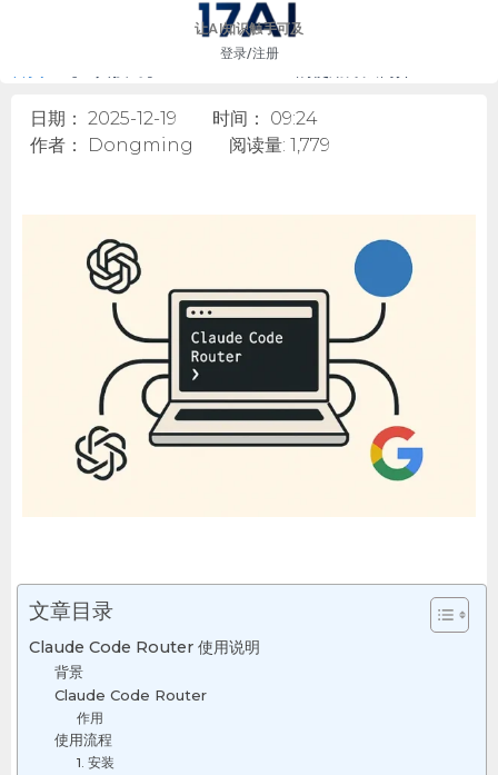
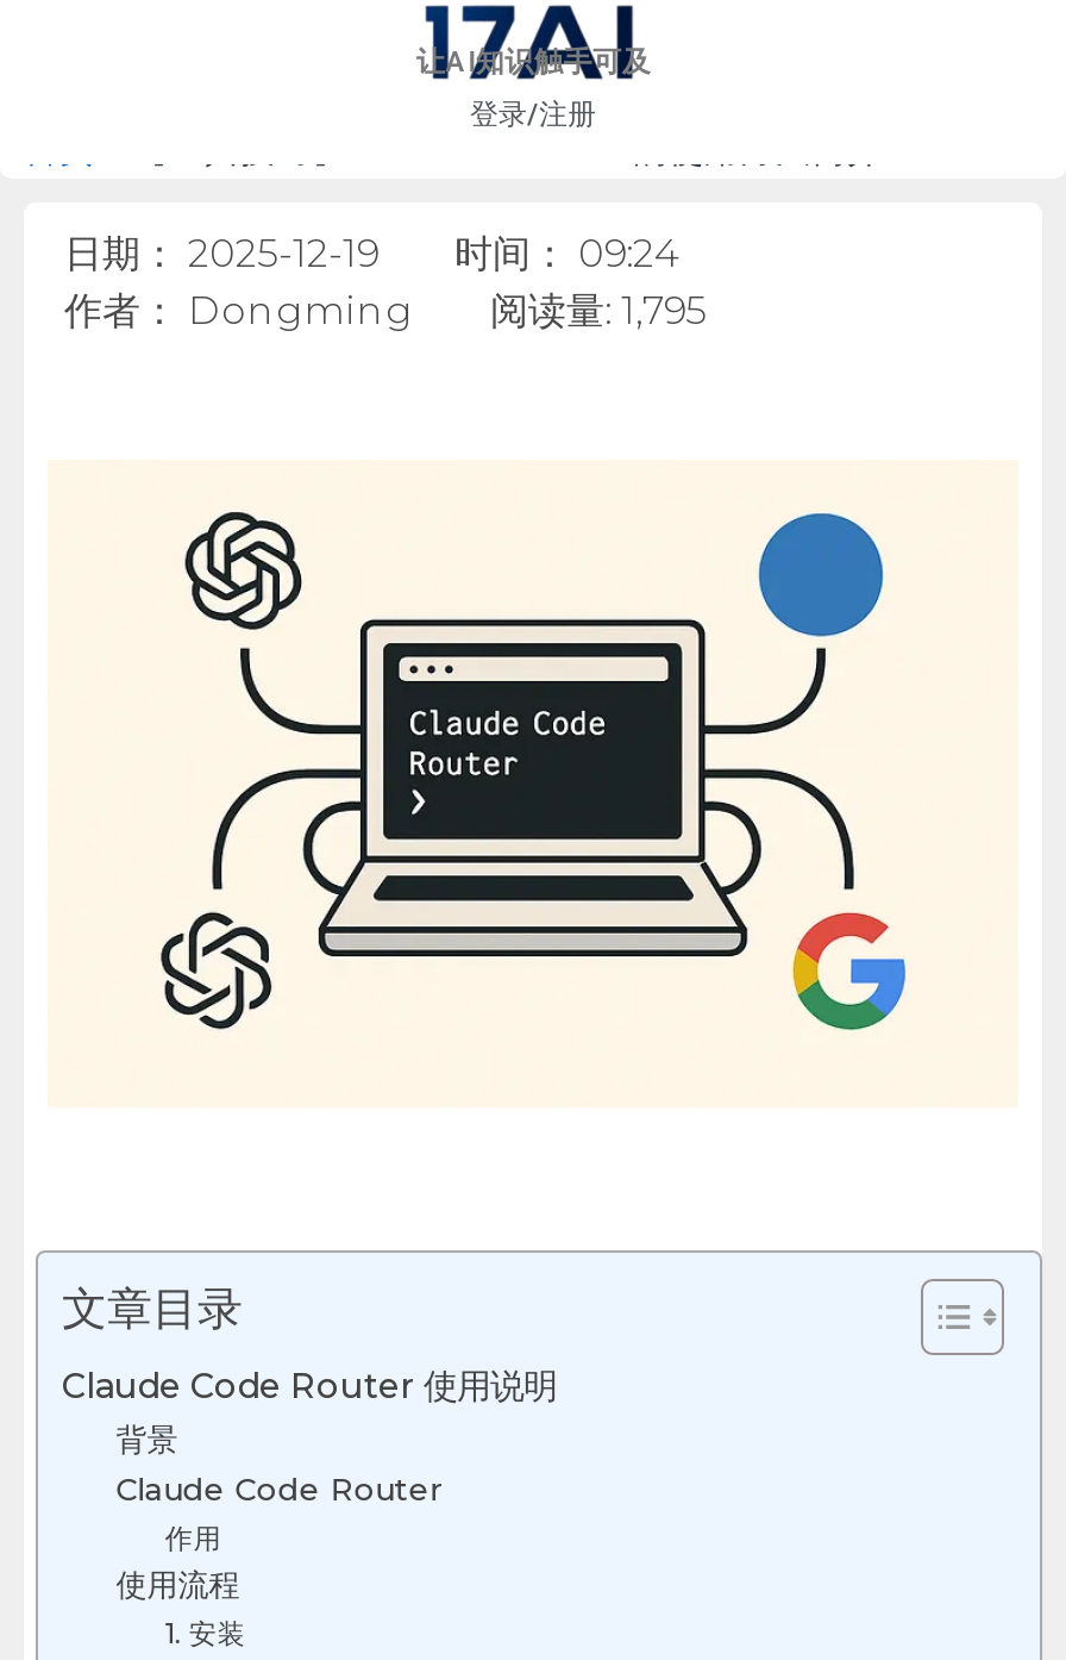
- 作者：Dongming 阅读量: 1,779
+ 作者：Dongming 阅读量: 1,795
